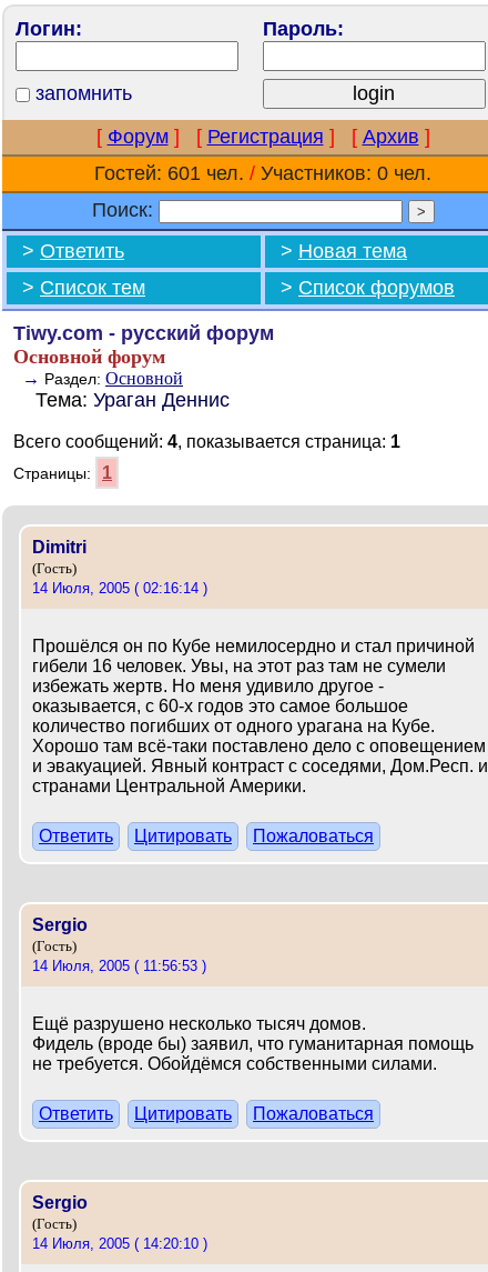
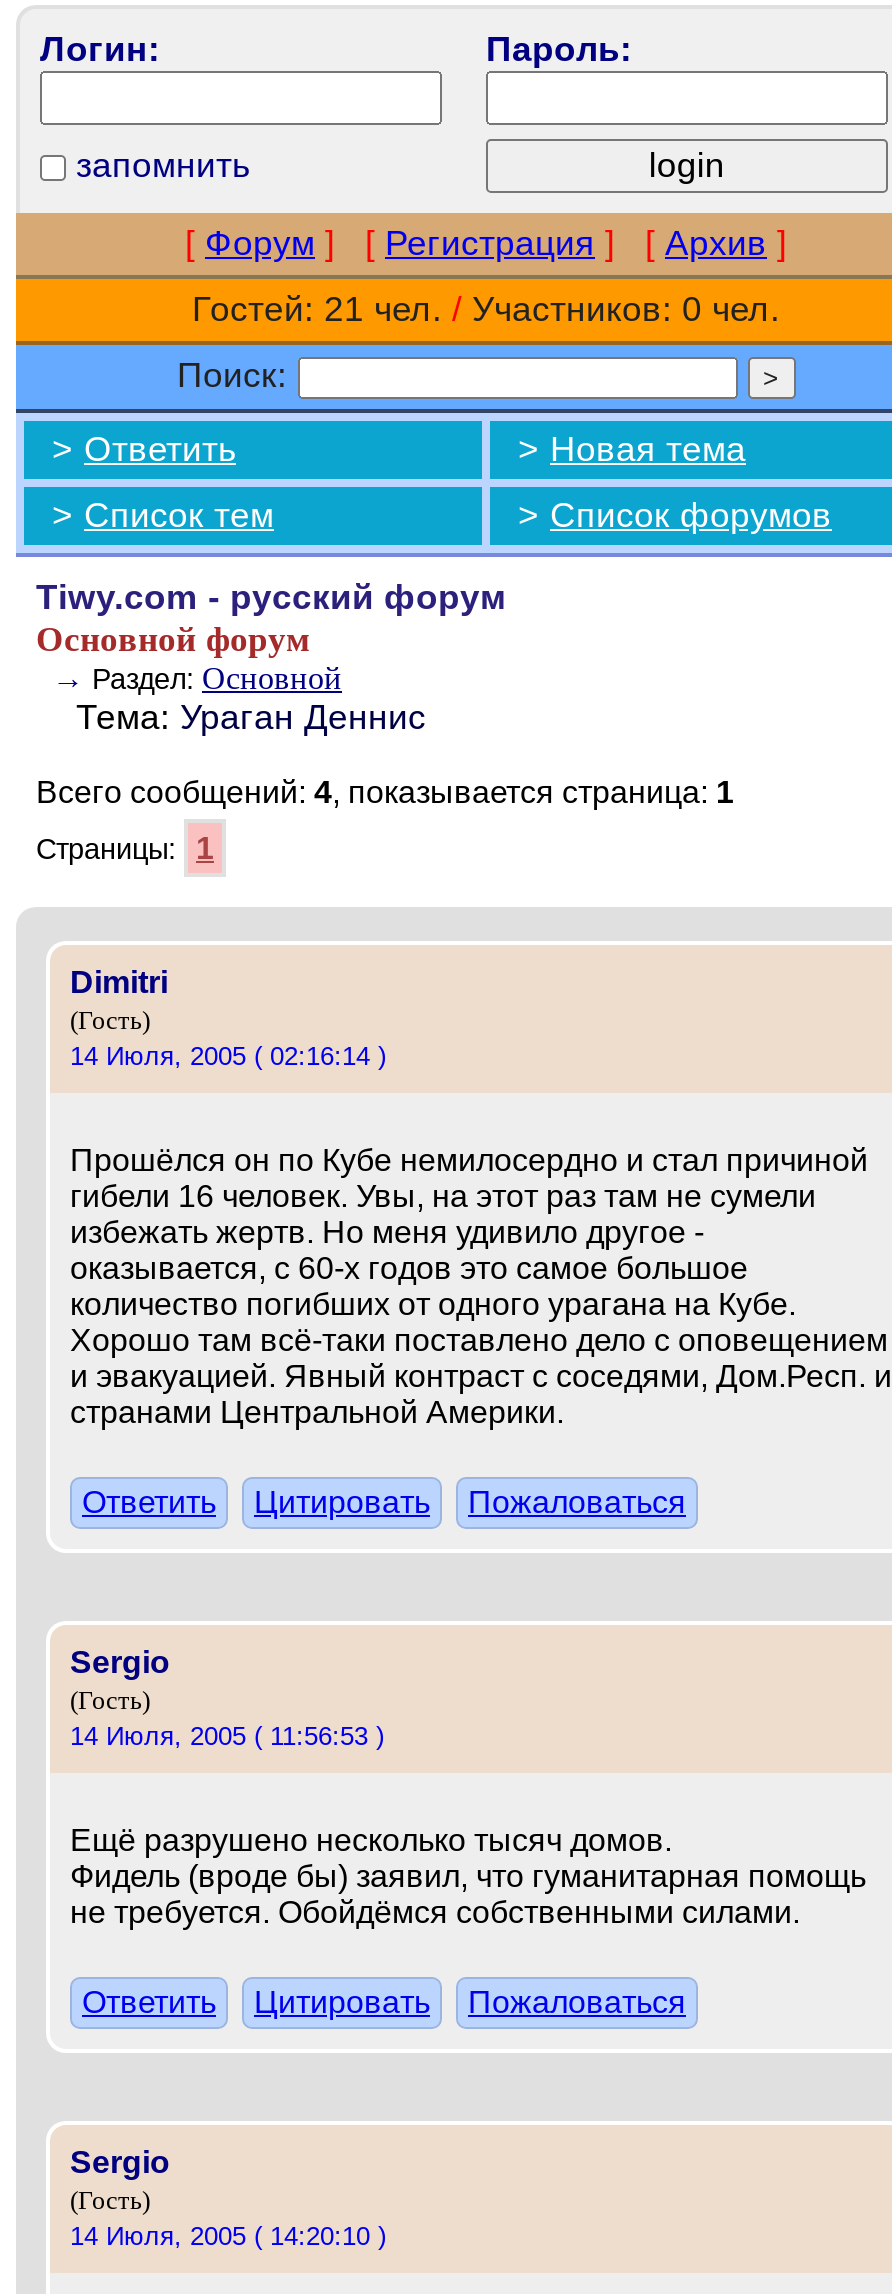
- Гостей: 601 чел. / Участников: 0 чел.
+ Гостей: 21 чел. / Участников: 0 чел.
